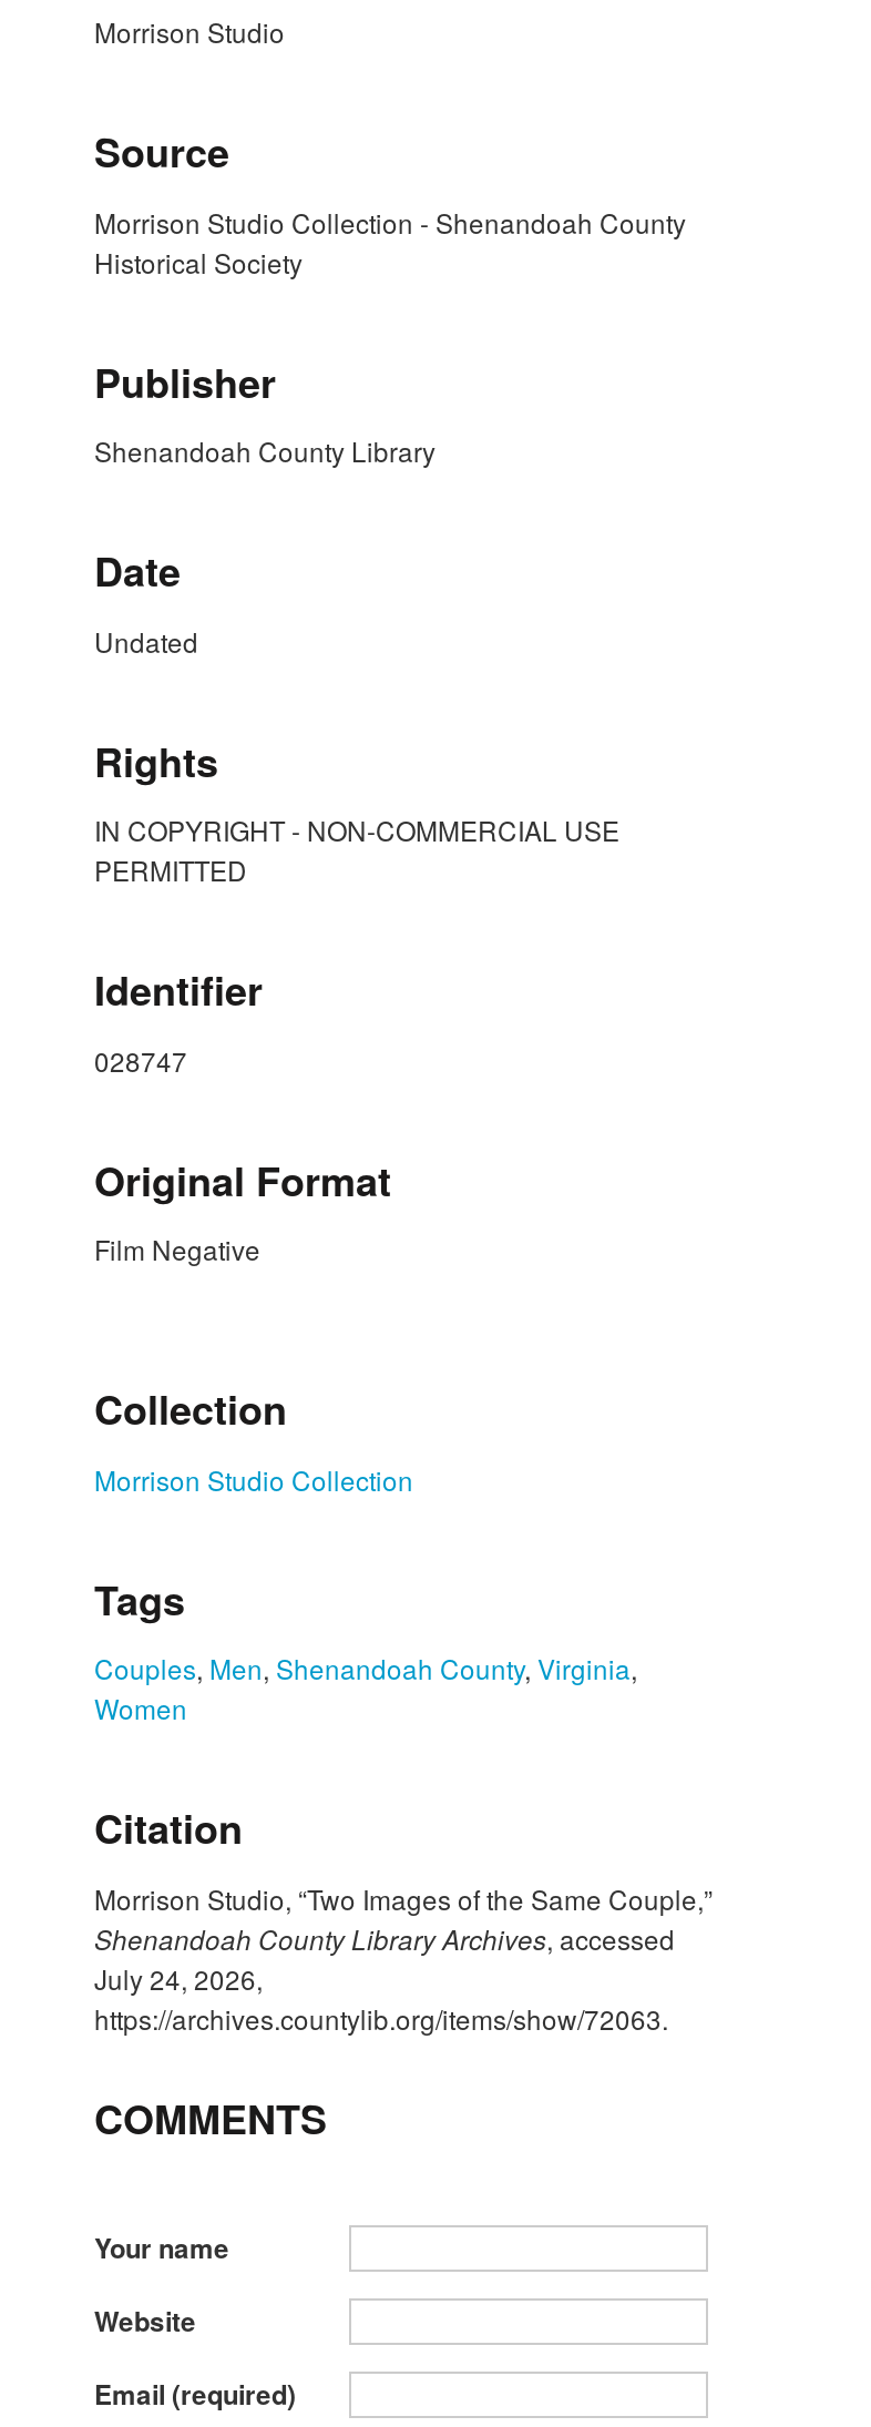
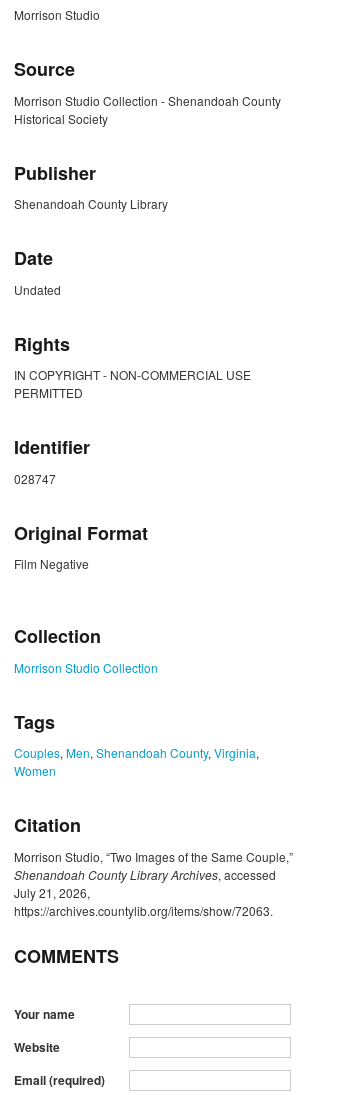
- July 24, 2026,
+ July 21, 2026,
